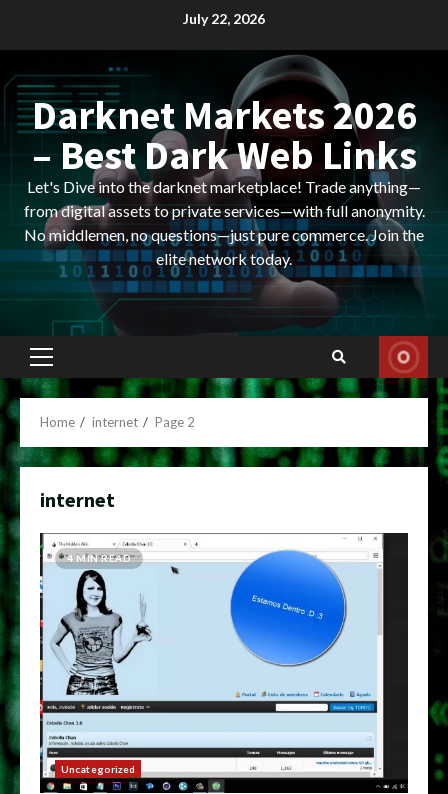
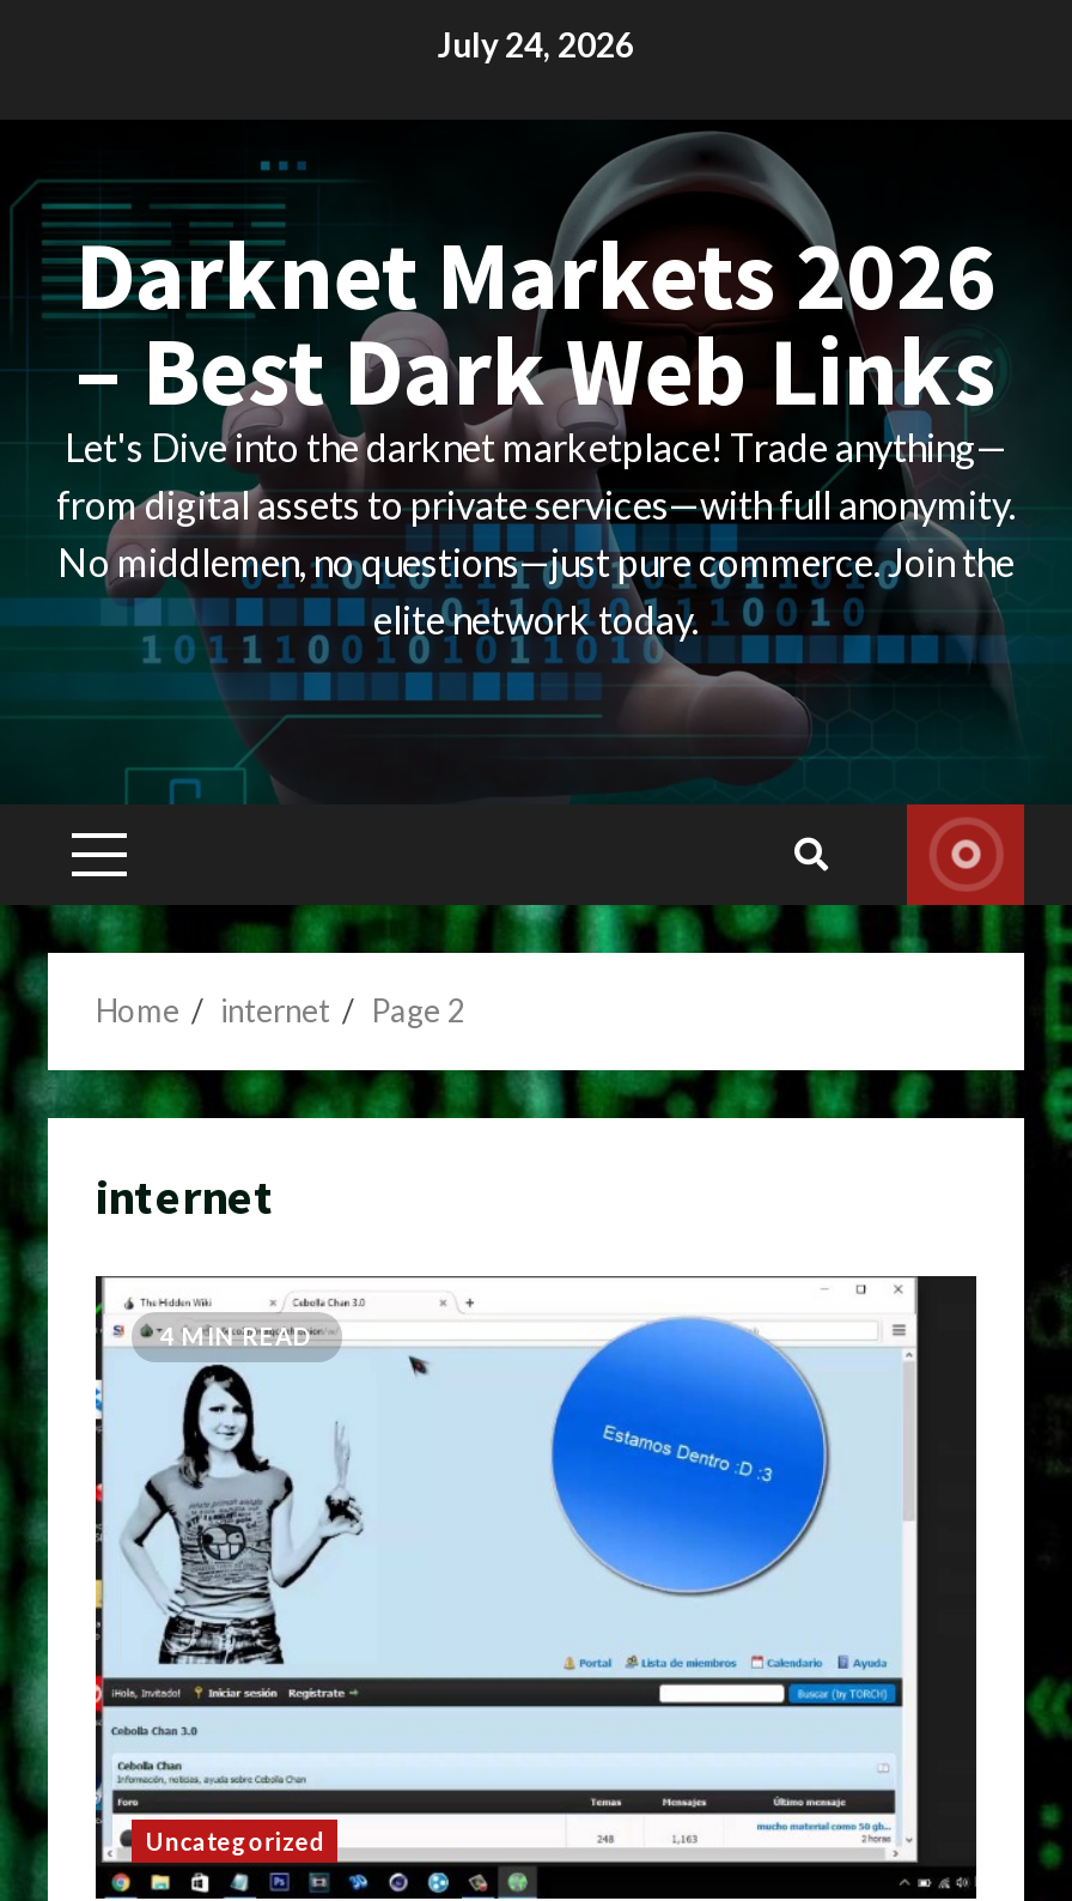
- July 22, 2026
+ July 24, 2026
